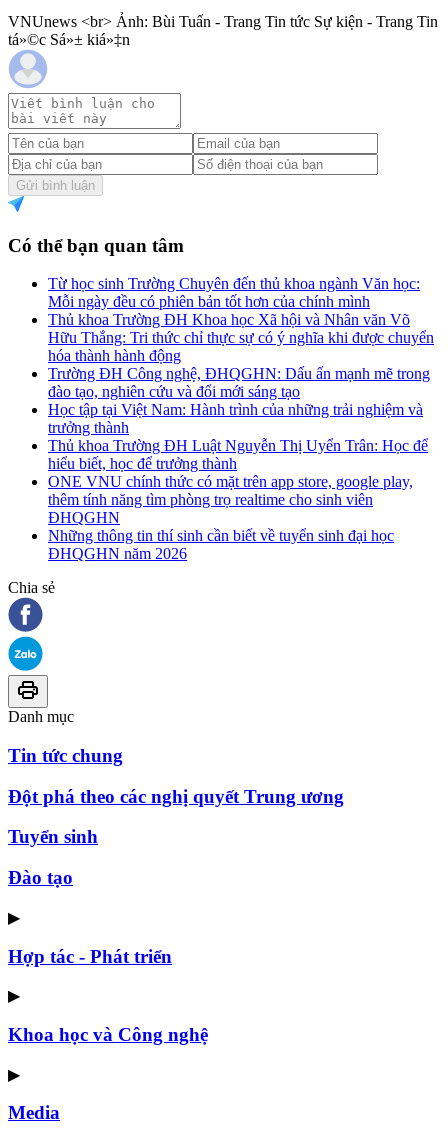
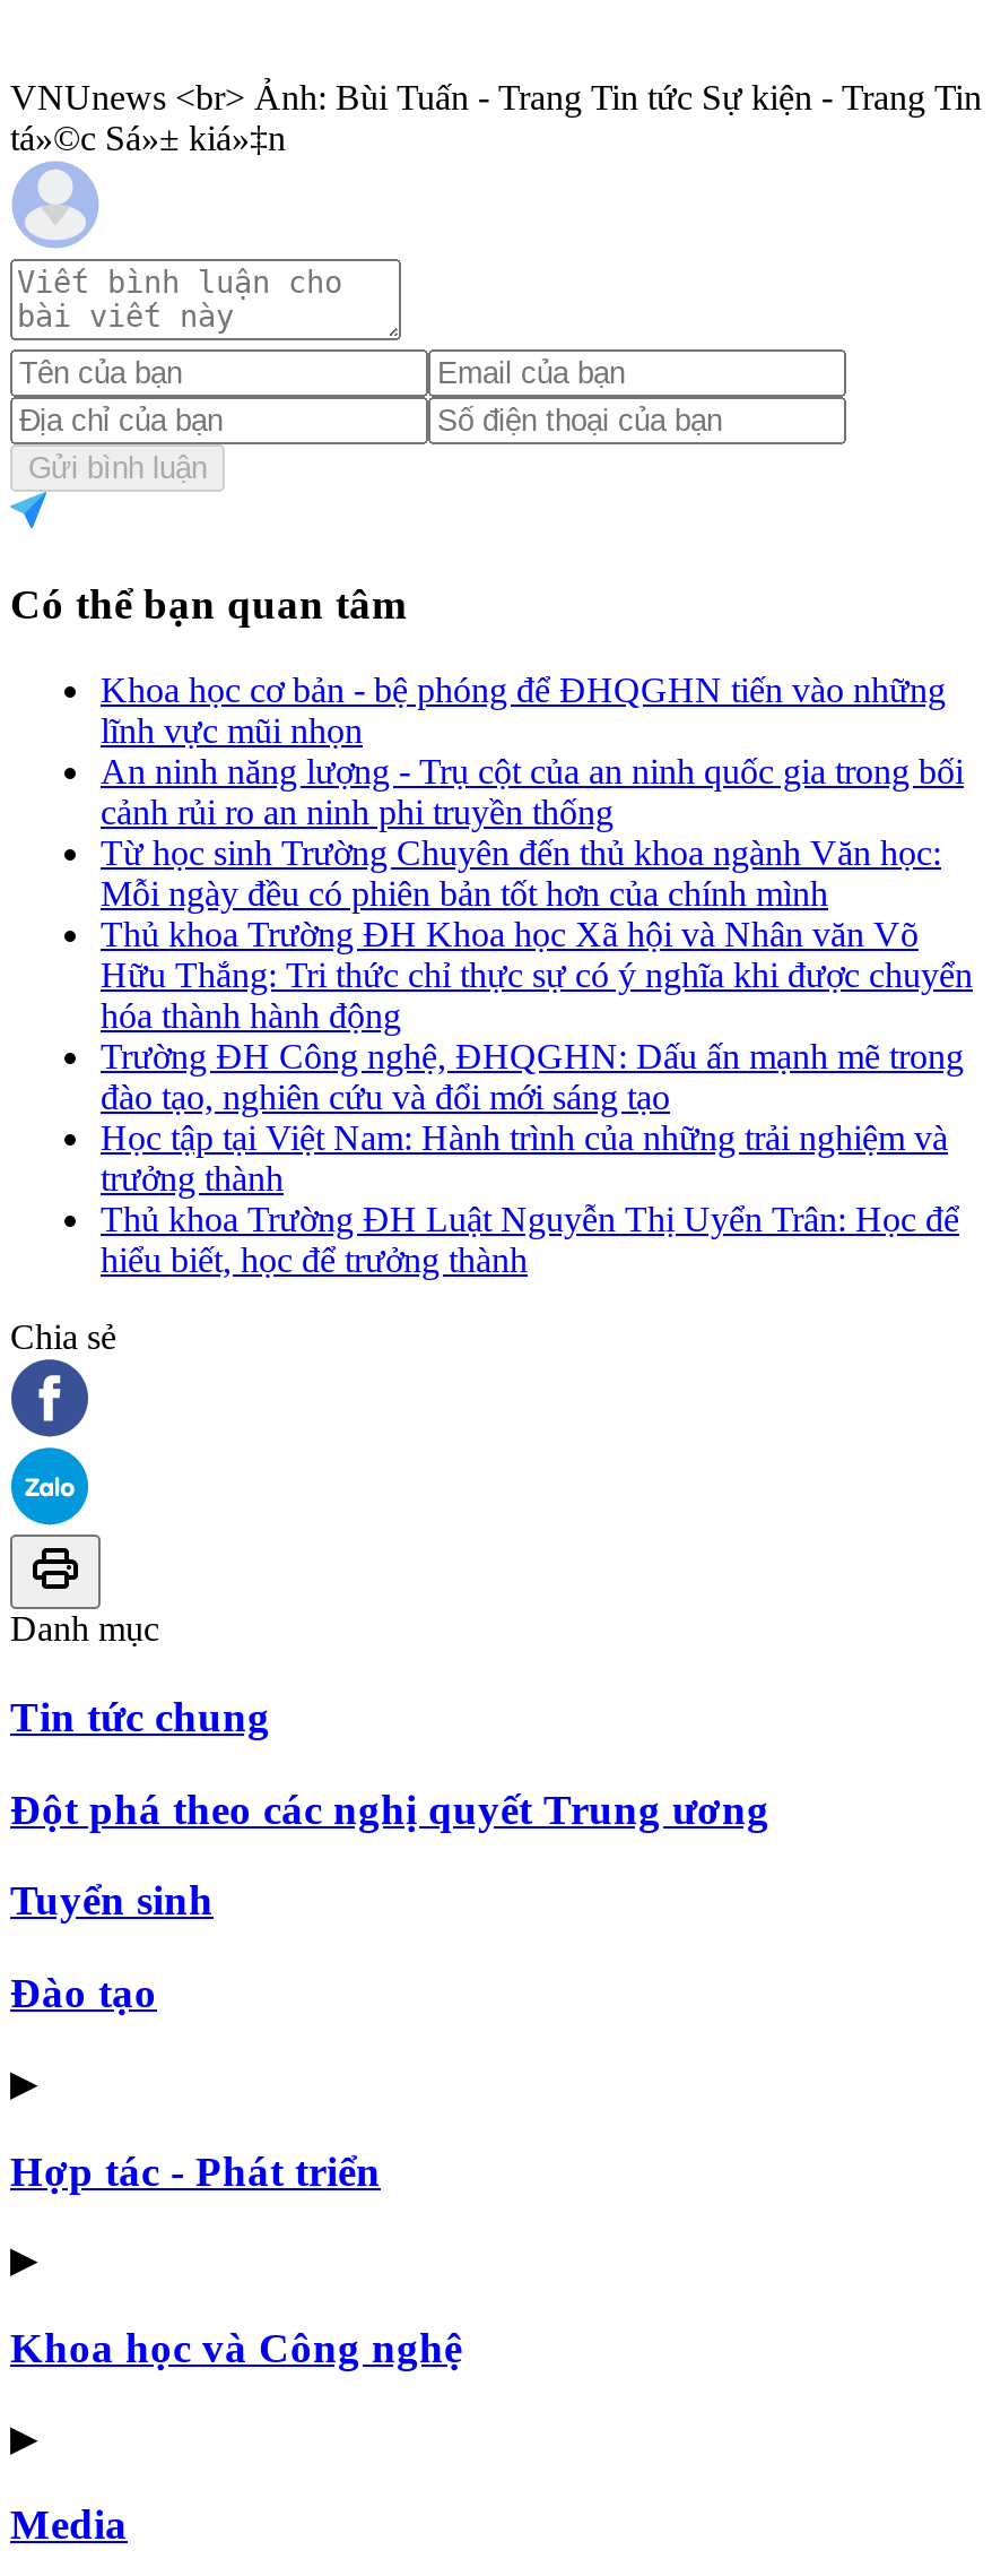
+ Khoa học cơ bản - bệ phóng để ĐHQGHN tiến vào những
+ lĩnh vực mũi nhọn
+ An ninh năng lượng - Trụ cột của an ninh quốc gia trong bối
+ cảnh rủi ro an ninh phi truyền thống

moved down: Từ học sinh Trường Chuyên đến thủ khoa ngành Văn học: | Mỗi ngày đều có phiên bản tốt hơn của chính mình | Thủ khoa Trường ĐH Khoa học Xã hội và Nhân văn Võ | ... | Thủ khoa Trường ĐH Luật Nguyễn Thị Uyển Trân: Học để | hiểu biết, học để trưởng thành

- ONE VNU chính thức có mặt trên app store, google play,
- thêm tính năng tìm phòng trọ realtime cho sinh viên
- ĐHQGHN
- Những thông tin thí sinh cần biết về tuyển sinh đại học
- ĐHQGHN năm 2026
